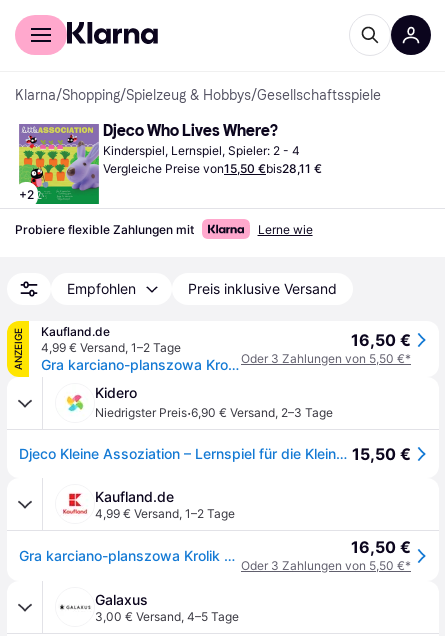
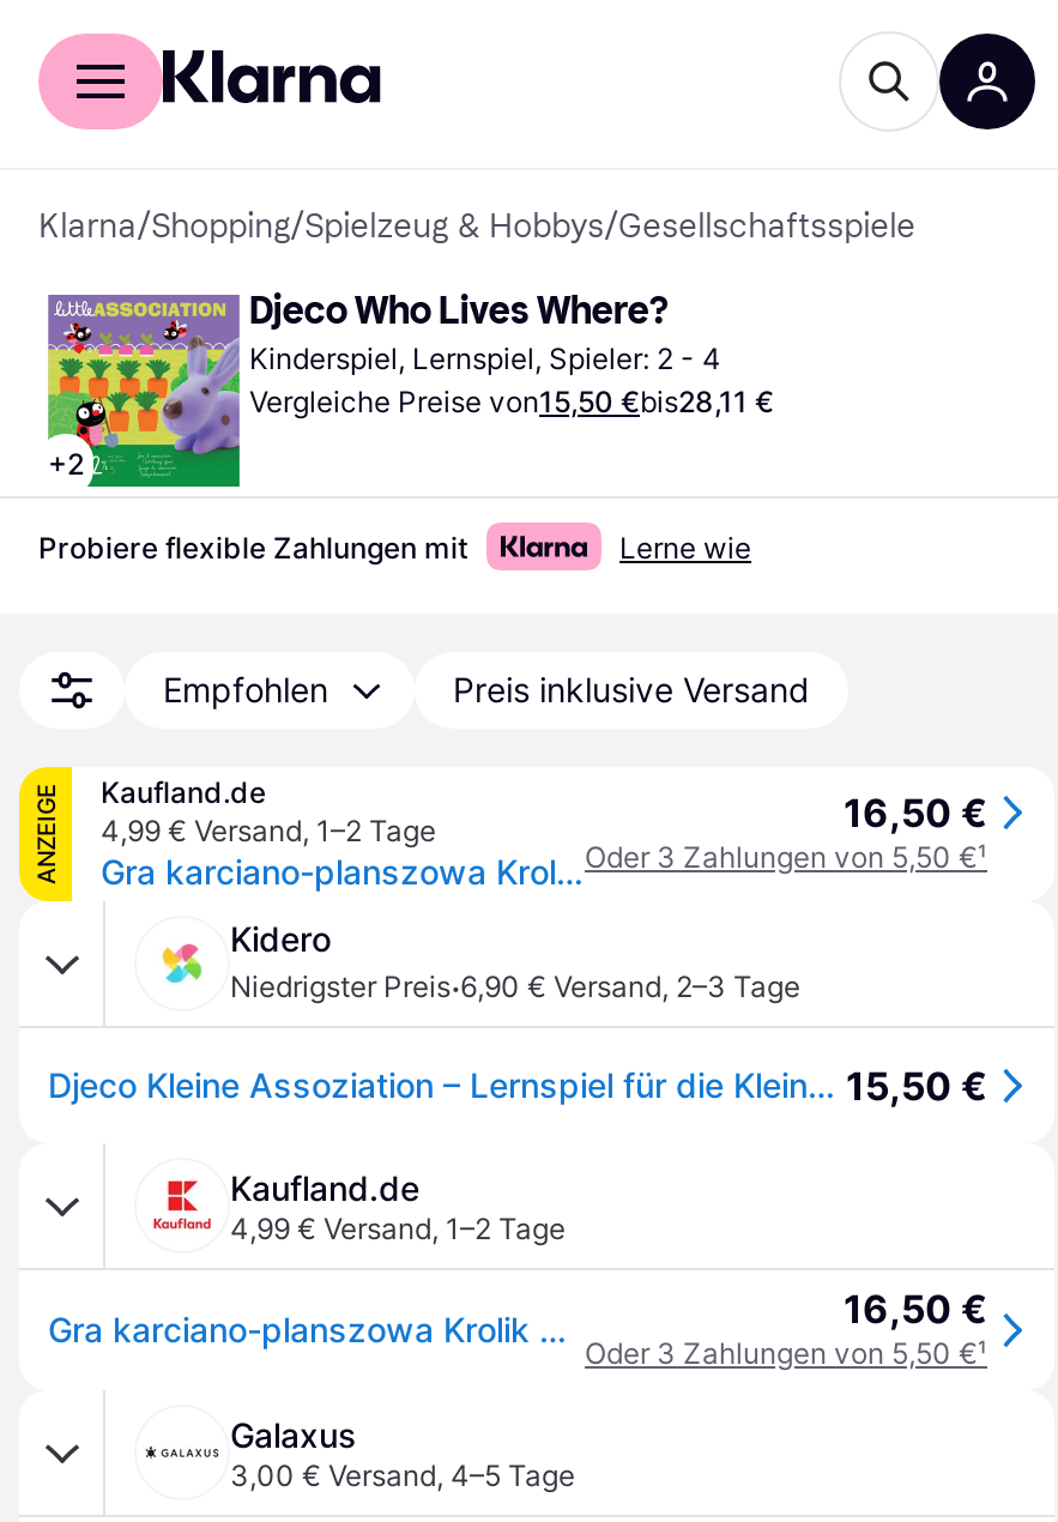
- Oder 3 Zahlungen von 5,50 €*
+ Oder 3 Zahlungen von 5,50 €¹

- Oder 3 Zahlungen von 5,50 €*
+ Oder 3 Zahlungen von 5,50 €¹
